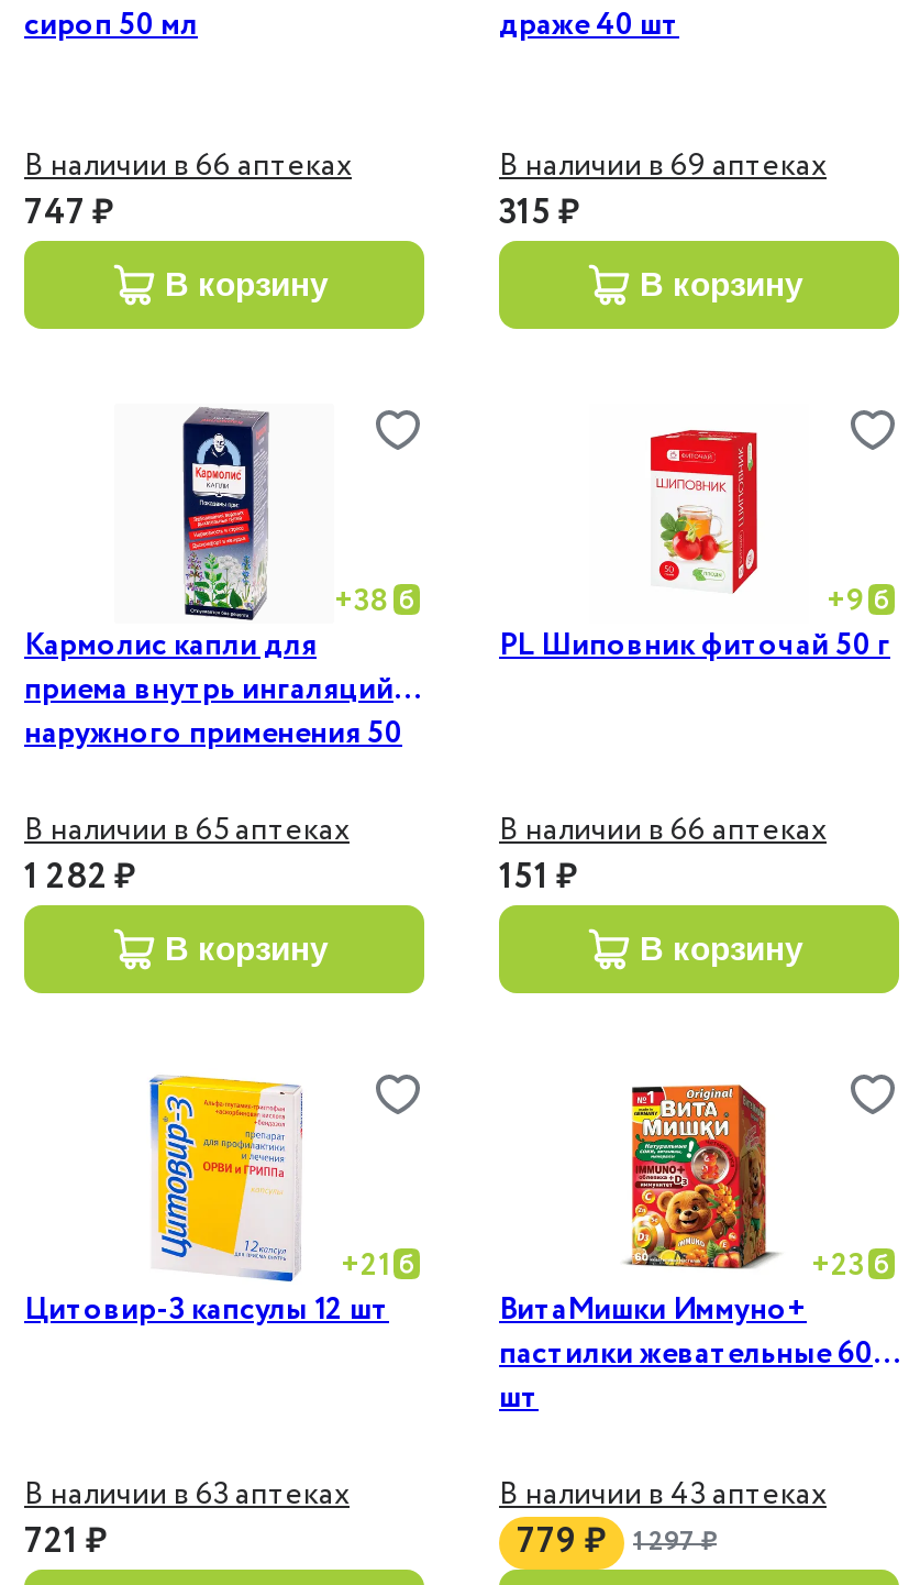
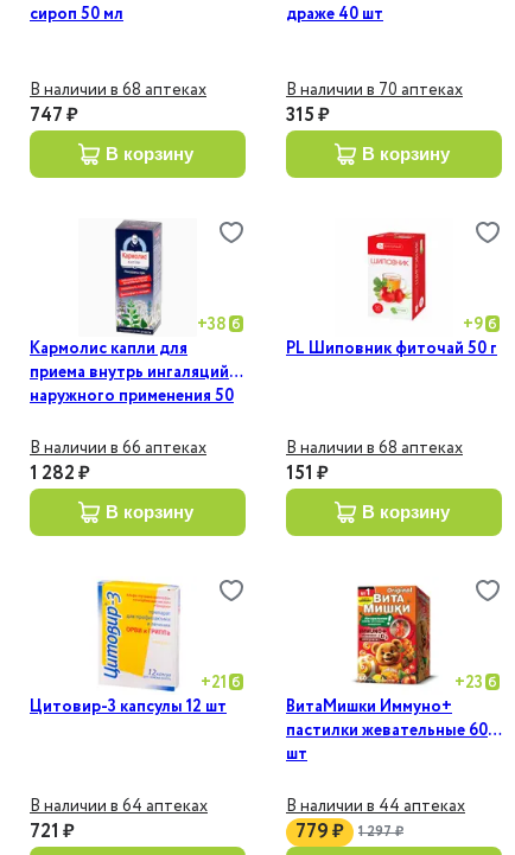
- В наличии в 66 аптеках
+ В наличии в 68 аптеках

- В наличии в 69 аптеках
+ В наличии в 70 аптеках

- В наличии в 65 аптеках
+ В наличии в 66 аптеках

- В наличии в 66 аптеках
+ В наличии в 68 аптеках

- В наличии в 63 аптеках
+ В наличии в 64 аптеках

- В наличии в 43 аптеках
+ В наличии в 44 аптеках
